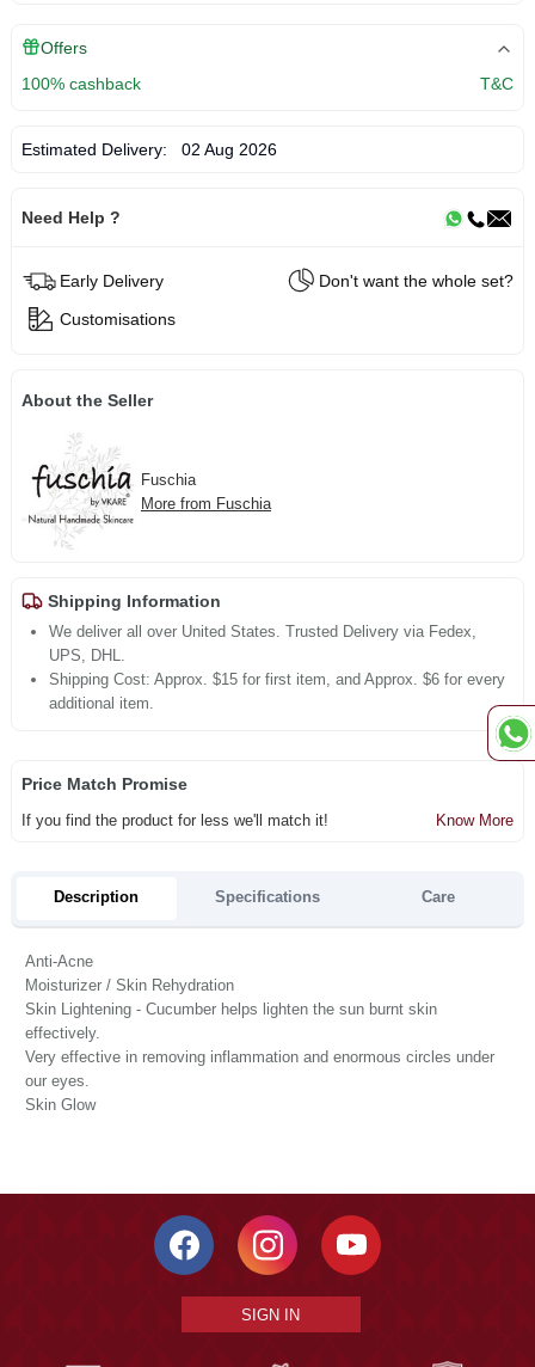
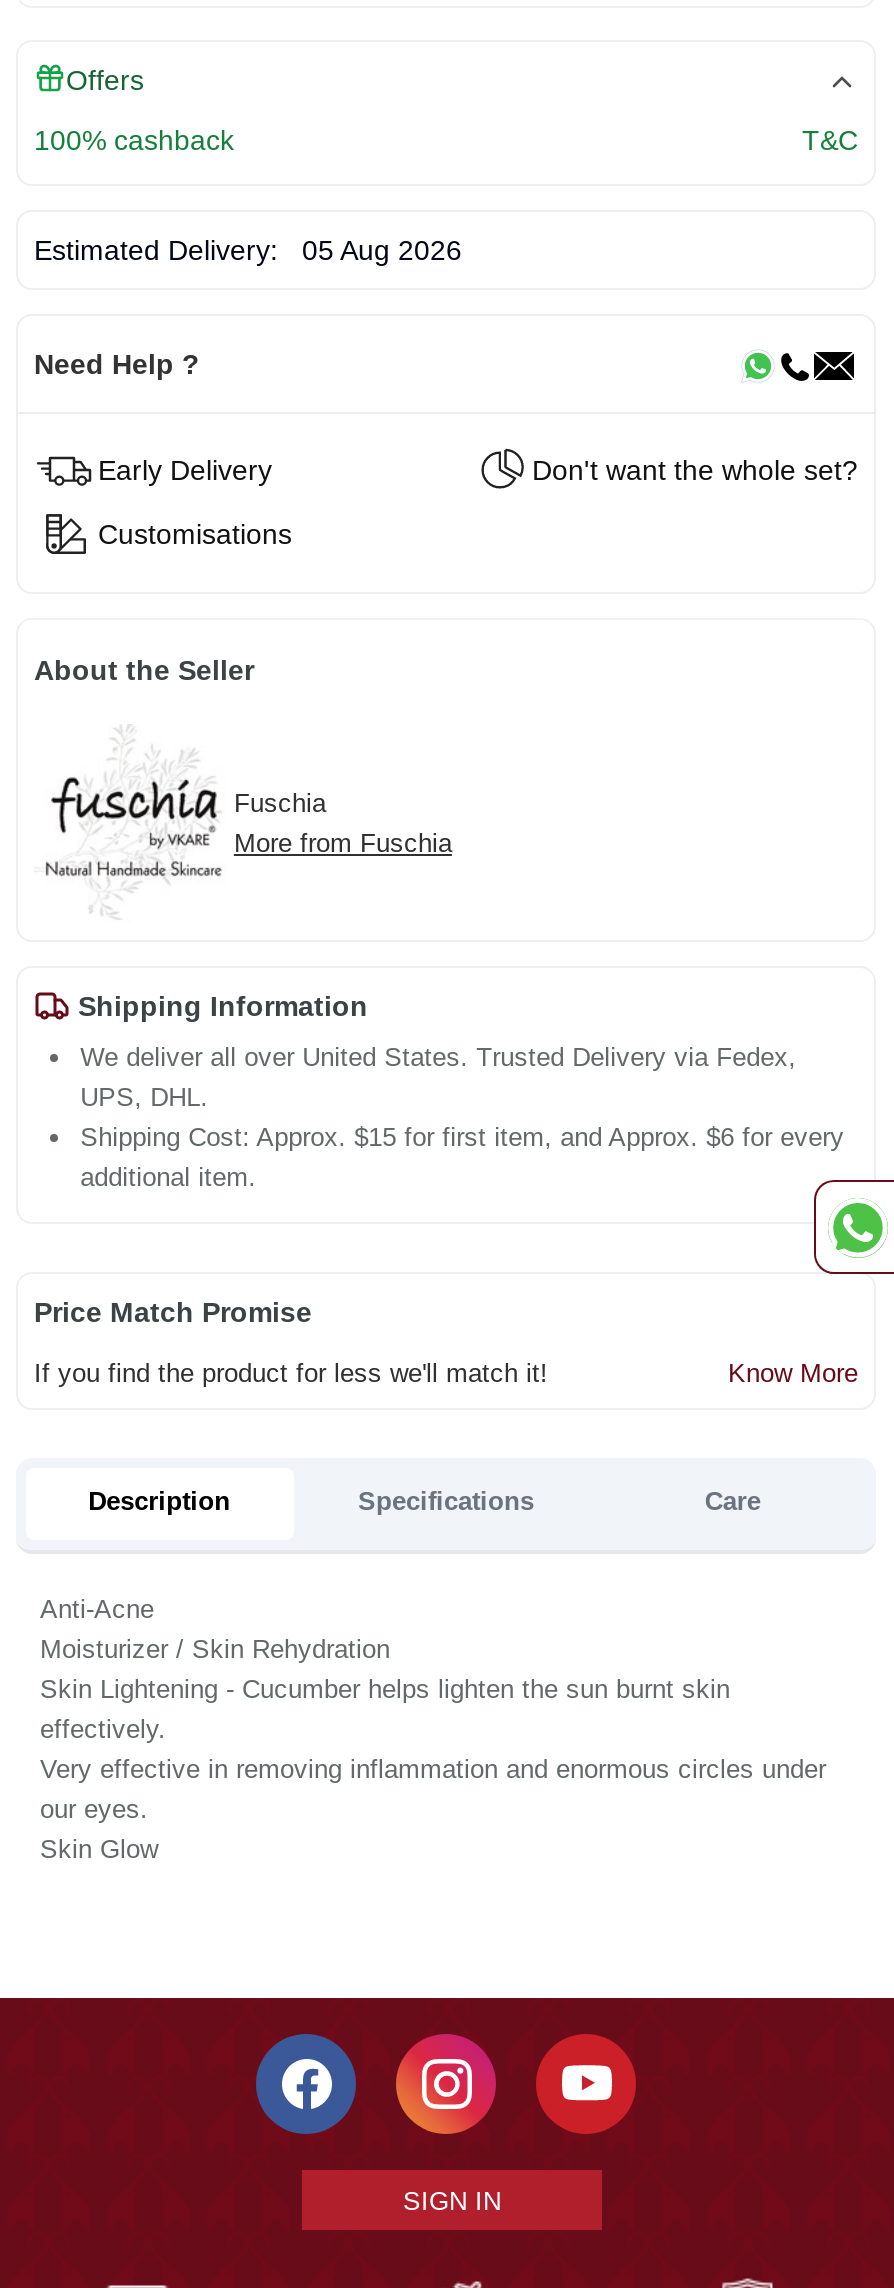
- Estimated Delivery: 02 Aug 2026
+ Estimated Delivery: 05 Aug 2026
